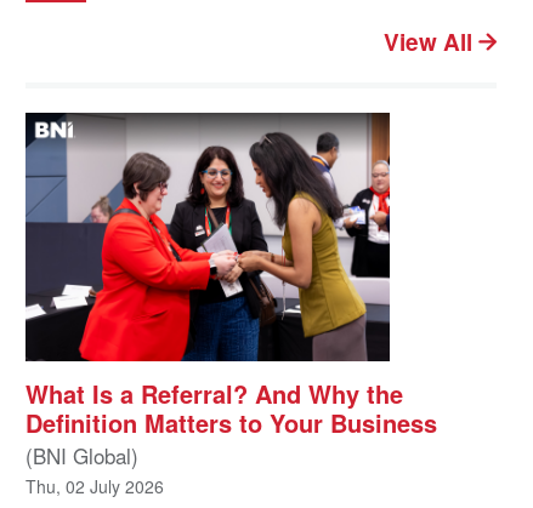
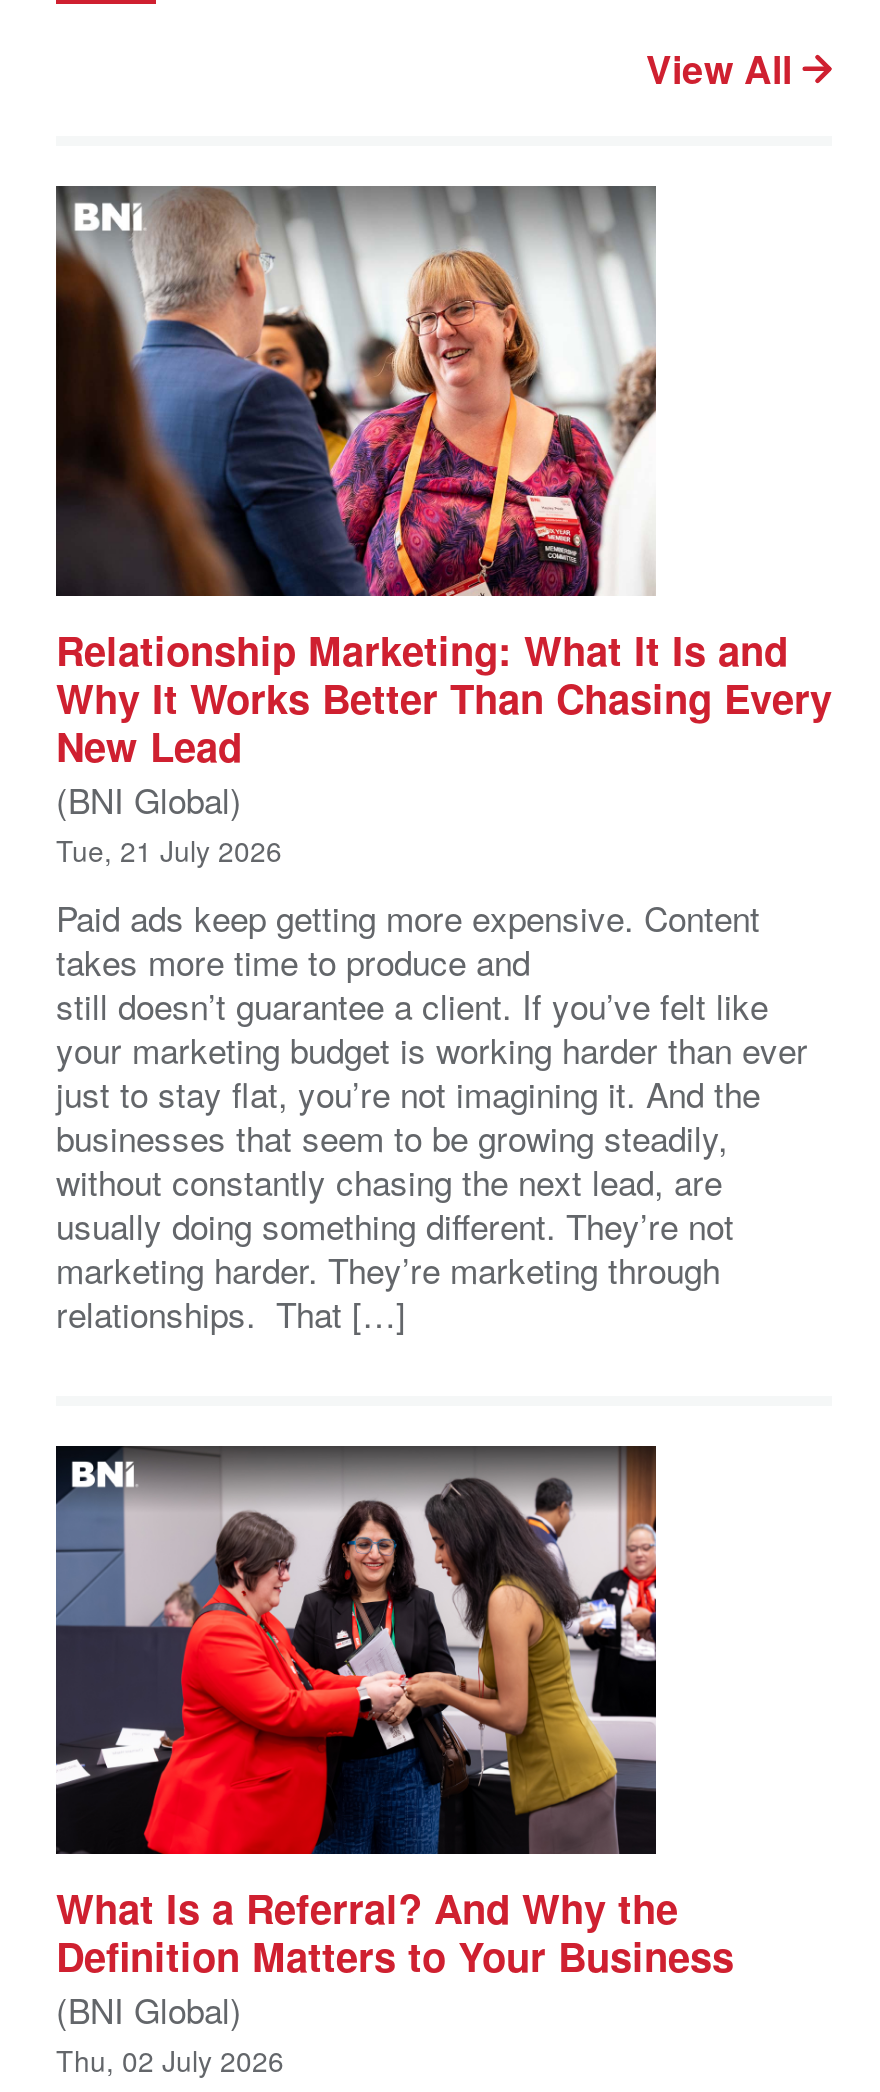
+ [image]
+ Relationship Marketing: What It Is and
+ Why It Works Better Than Chasing Every
+ New Lead
+ (BNI Global)
+ Tue, 21 July 2026
+ Paid ads keep getting more expensive. Content
+ takes more time to produce and
+ still doesn’t guarantee a client. If you’ve felt like
+ your marketing budget is working harder than ever
+ just to stay flat, you’re not imagining it. And the
+ businesses that seem to be growing steadily,
+ without constantly chasing the next lead, are
+ usually doing something different. They’re not
+ marketing harder. They’re marketing through
+ relationships. That […]
